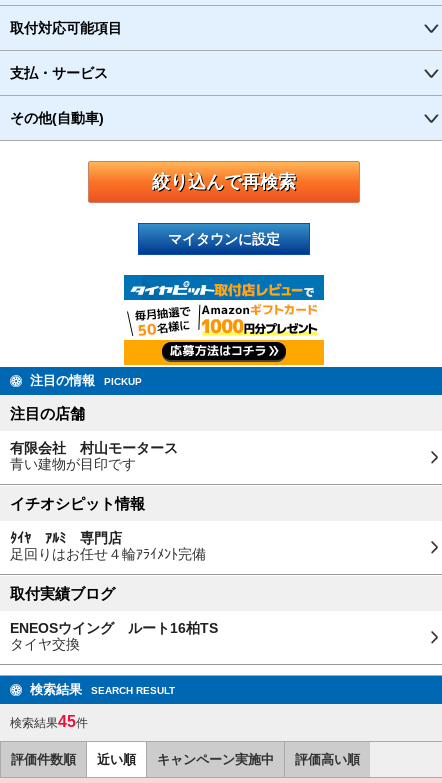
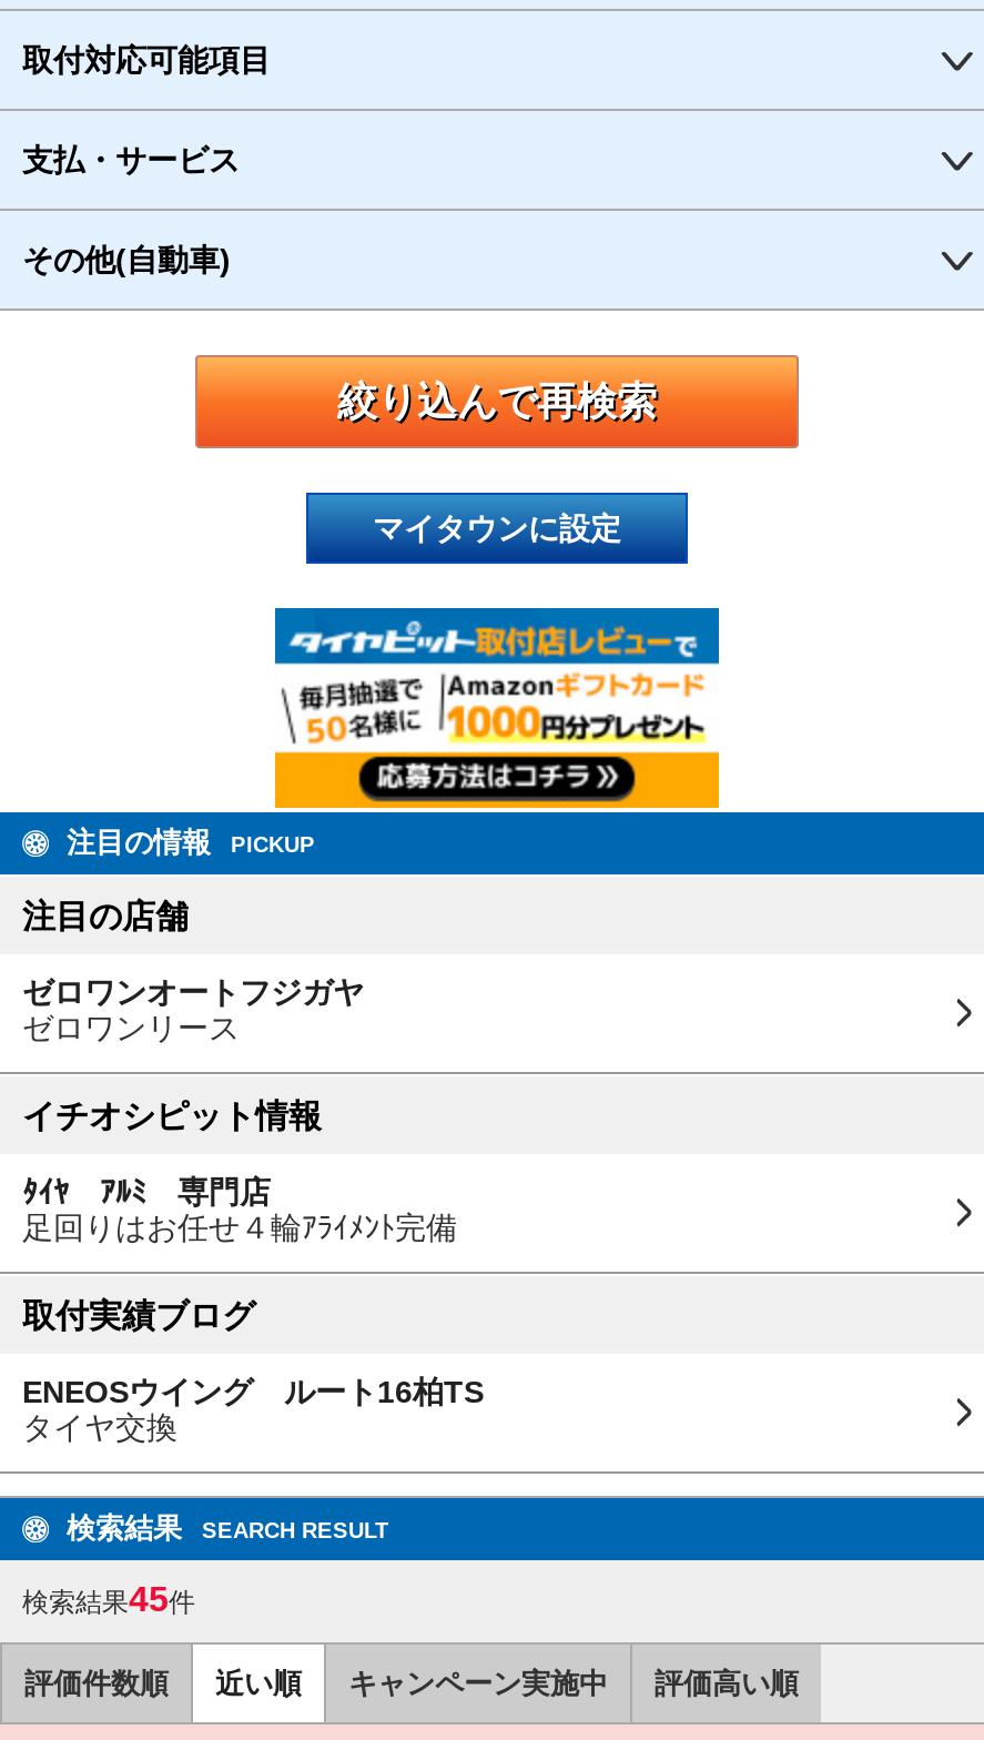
- 有限会社 村山モータース
- 青い建物が目印です
+ ゼロワンオートフジガヤ
+ ゼロワンリース
